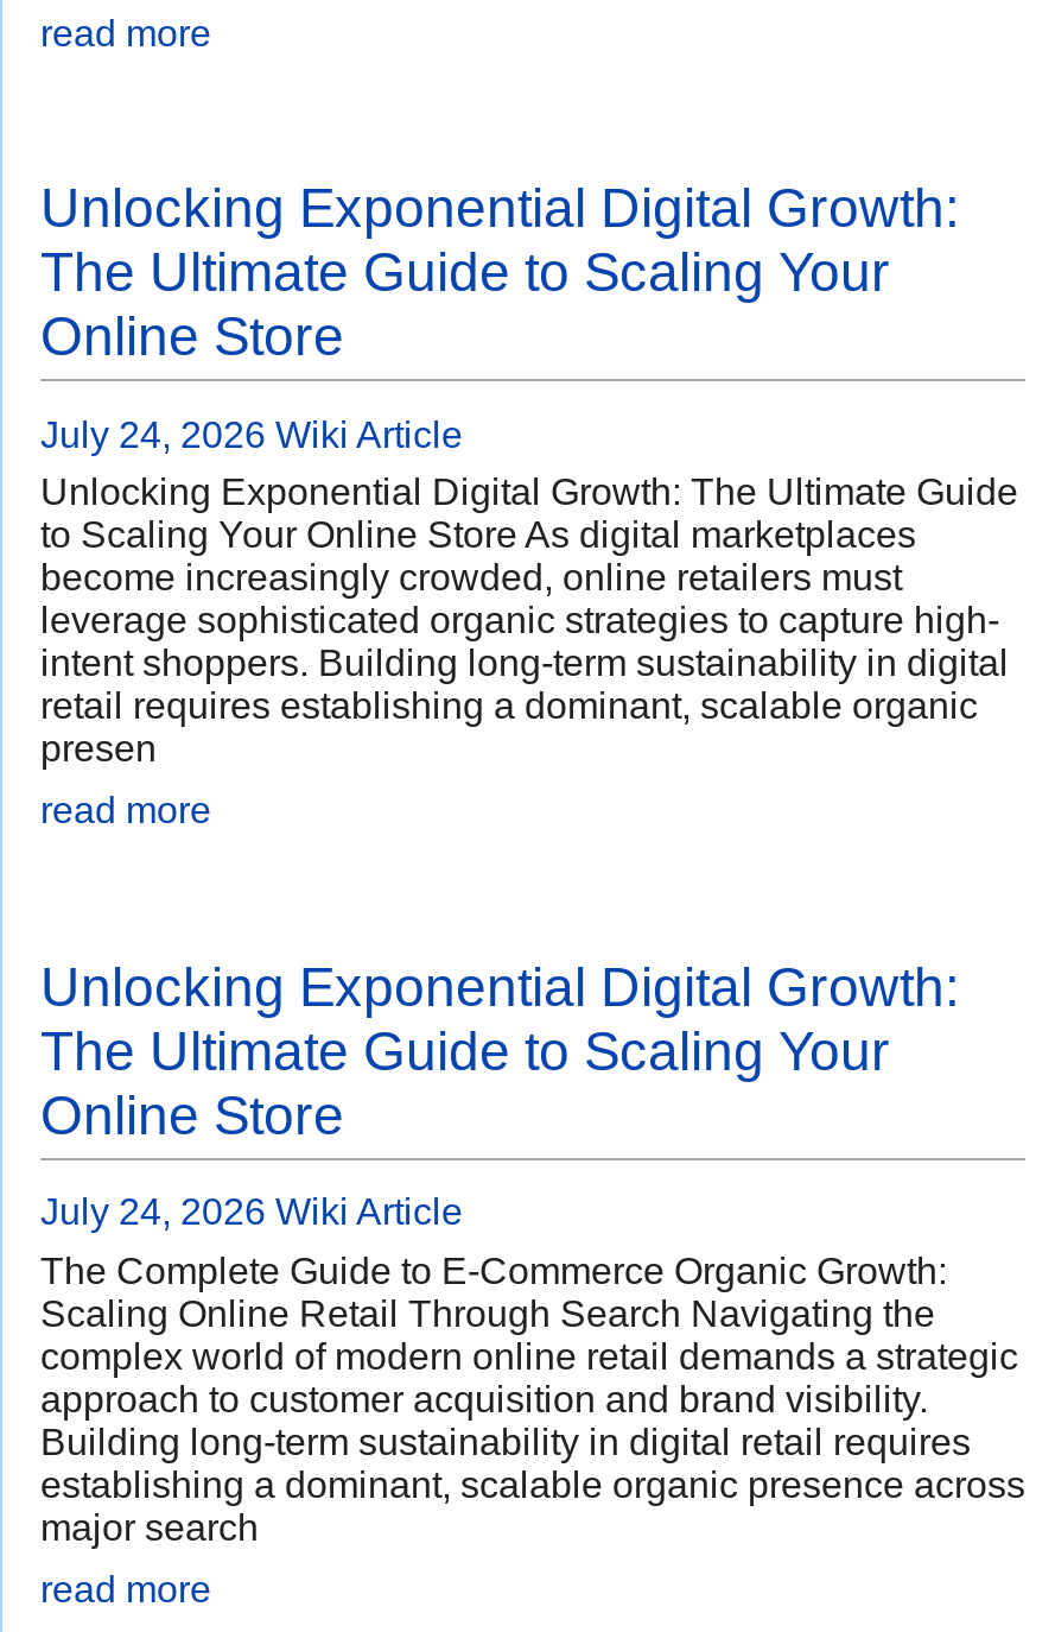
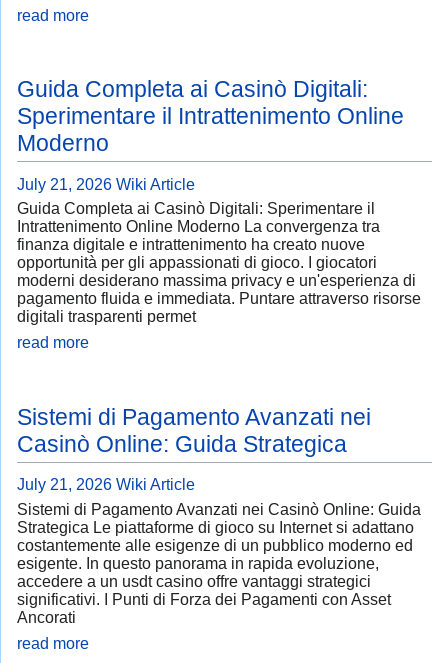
- Unlocking Exponential Digital Growth:
- The Ultimate Guide to Scaling Your
- Online Store
+ Guida Completa ai Casinò Digitali:
+ Sperimentare il Intrattenimento Online
+ Moderno

- July 24, 2026 Wiki Article
- Unlocking Exponential Digital Growth: The Ultimate Guide
- to Scaling Your Online Store As digital marketplaces
- become increasingly crowded, online retailers must
- leverage sophisticated organic strategies to capture high-
- intent shoppers. Building long-term sustainability in digital
- retail requires establishing a dominant, scalable organic
- presen
+ July 21, 2026 Wiki Article
+ Guida Completa ai Casinò Digitali: Sperimentare il
+ Intrattenimento Online Moderno La convergenza tra
+ finanza digitale e intrattenimento ha creato nuove
+ opportunità per gli appassionati di gioco. I giocatori
+ moderni desiderano massima privacy e un'esperienza di
+ pagamento fluida e immediata. Puntare attraverso risorse
+ digitali trasparenti permet

- Unlocking Exponential Digital Growth:
- The Ultimate Guide to Scaling Your
- Online Store
+ Sistemi di Pagamento Avanzati nei
+ Casinò Online: Guida Strategica

- July 24, 2026 Wiki Article
- The Complete Guide to E-Commerce Organic Growth:
- Scaling Online Retail Through Search Navigating the
- complex world of modern online retail demands a strategic
- approach to customer acquisition and brand visibility.
- Building long-term sustainability in digital retail requires
- establishing a dominant, scalable organic presence across
- major search
+ July 21, 2026 Wiki Article
+ Sistemi di Pagamento Avanzati nei Casinò Online: Guida
+ Strategica Le piattaforme di gioco su Internet si adattano
+ costantemente alle esigenze di un pubblico moderno ed
+ esigente. In questo panorama in rapida evoluzione,
+ accedere a un usdt casino offre vantaggi strategici
+ significativi. I Punti di Forza dei Pagamenti con Asset
+ Ancorati
